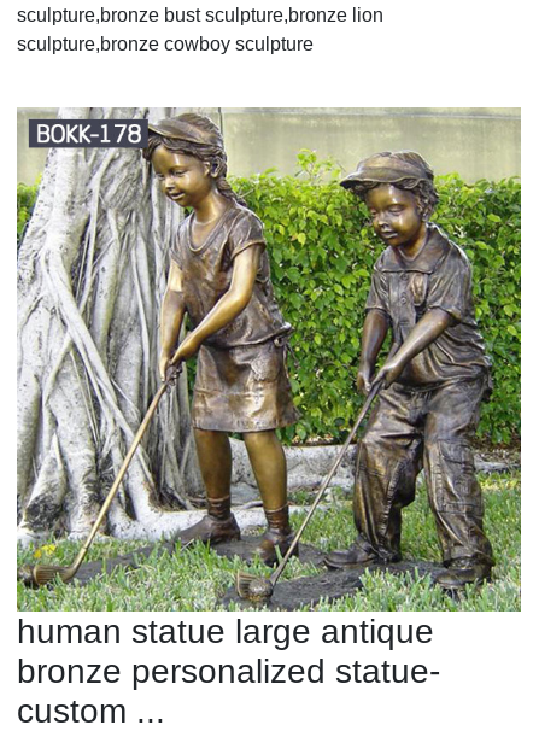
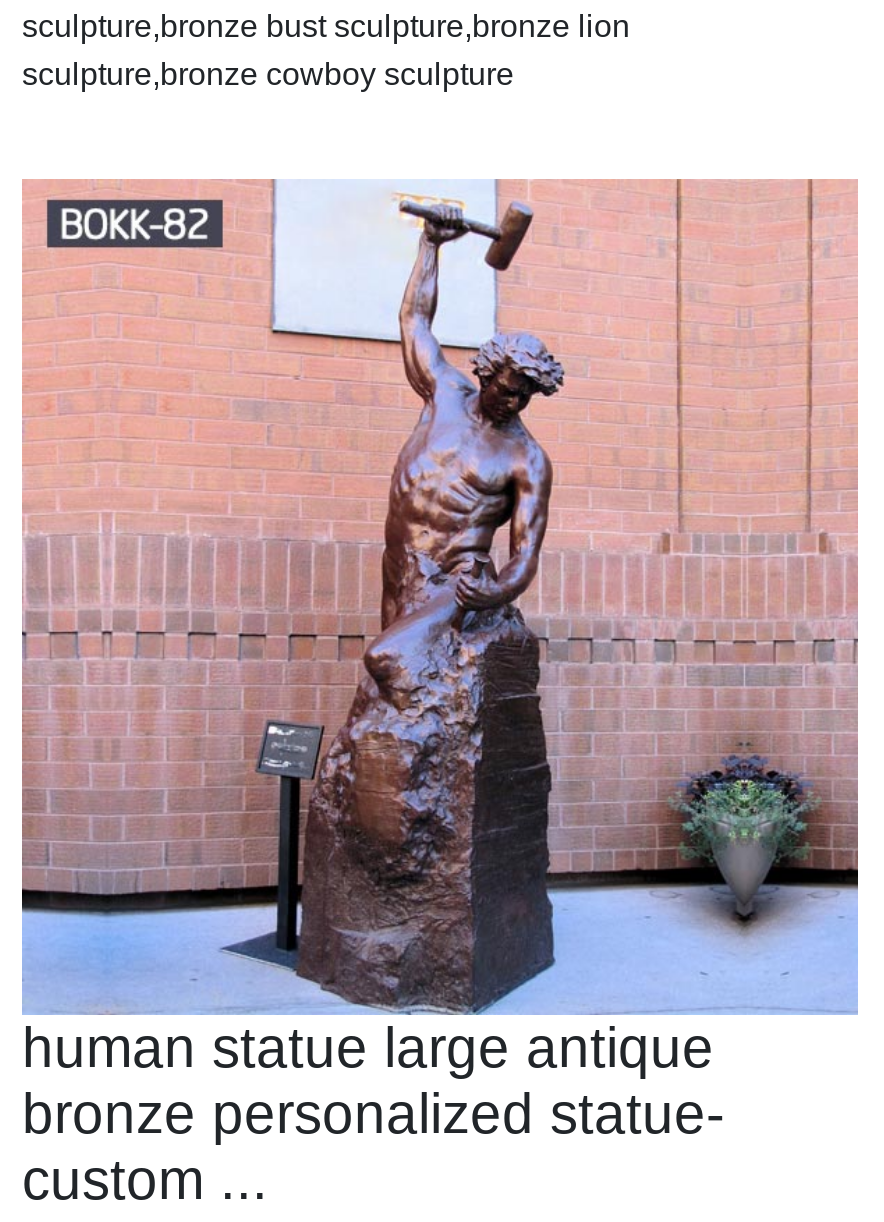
- [image]
+ [image]
